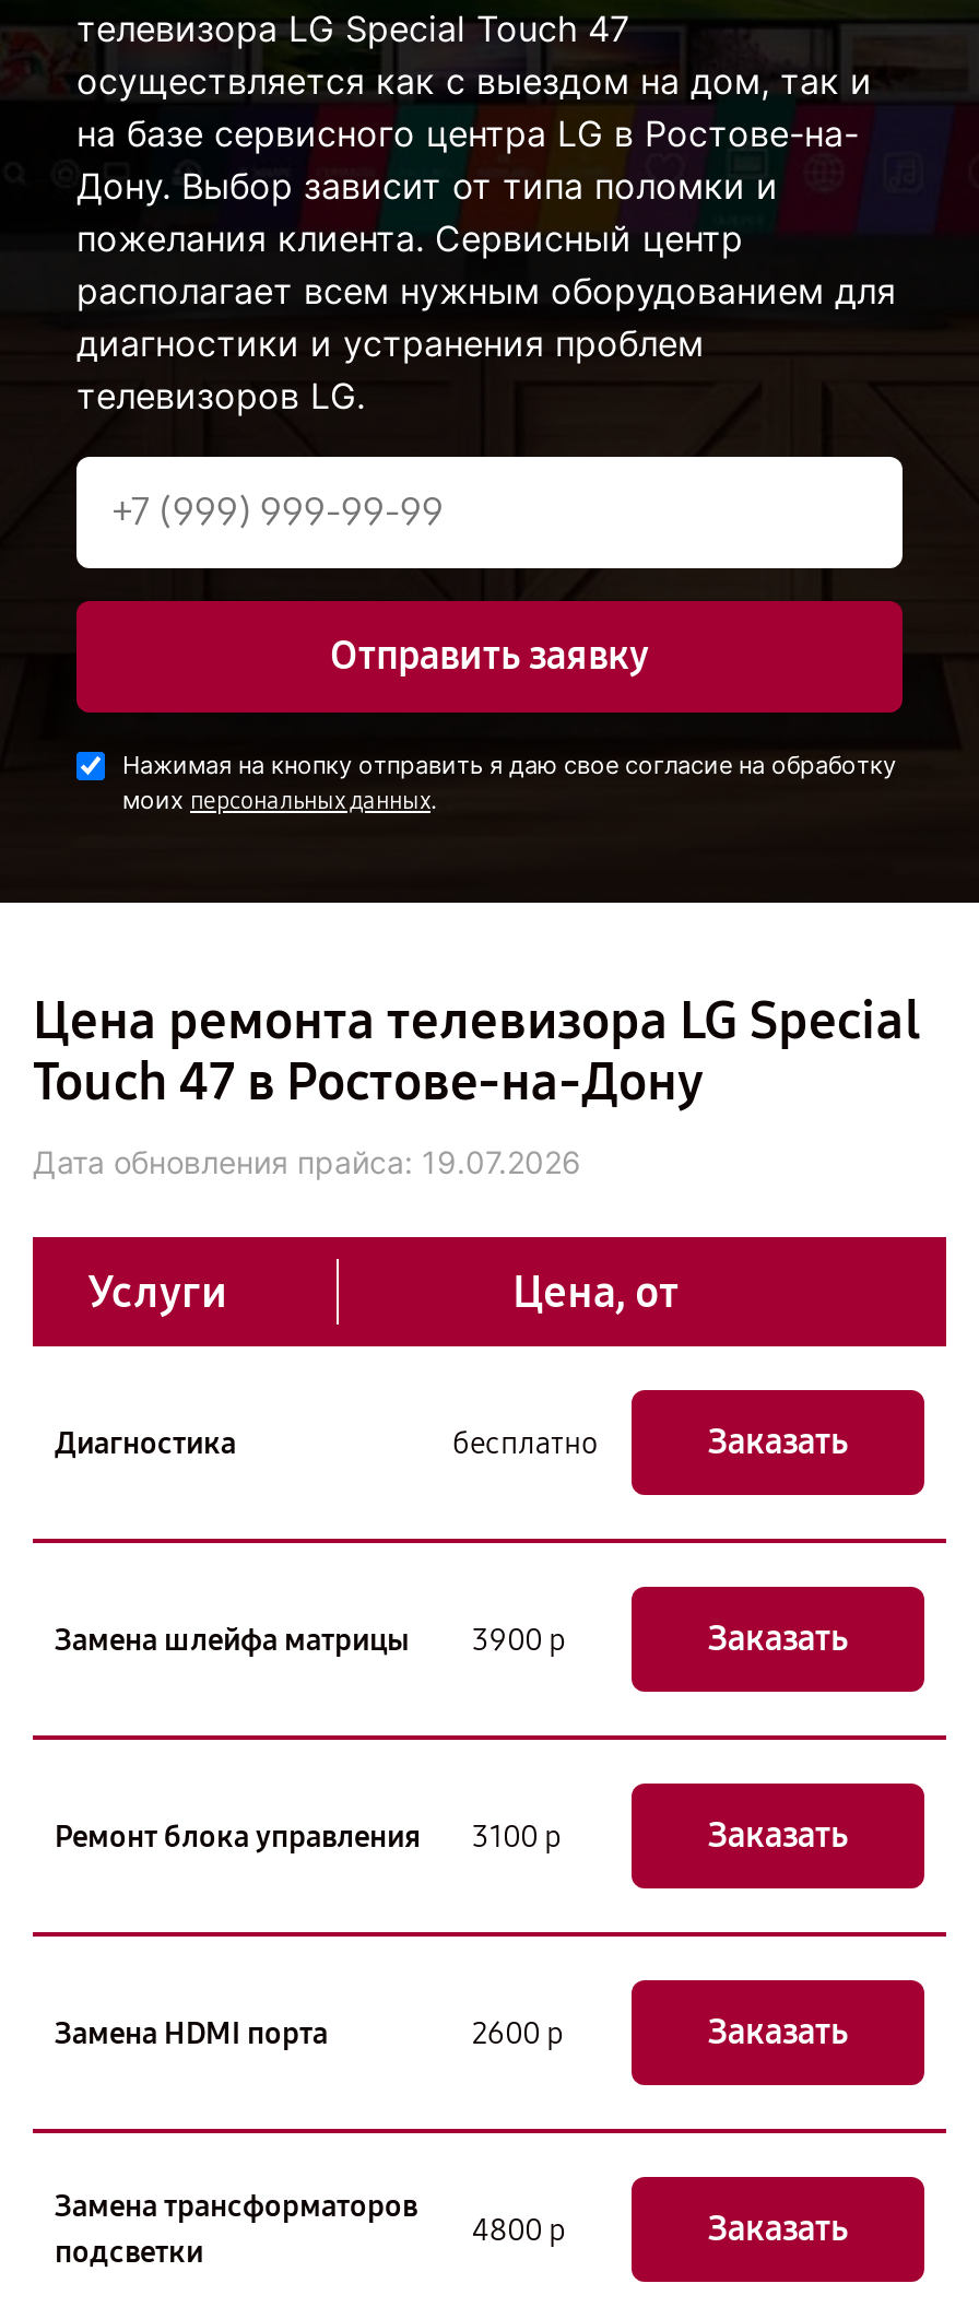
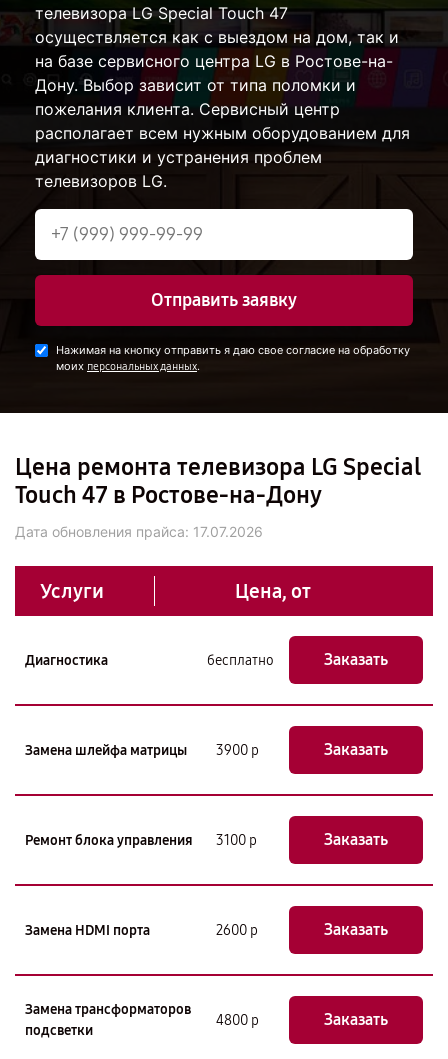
- Дата обновления прайса: 19.07.2026
+ Дата обновления прайса: 17.07.2026
